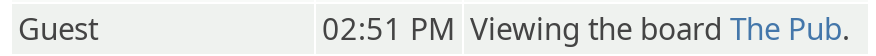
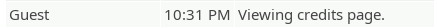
- 02:51 PM Viewing the board The Pub.
+ 10:31 PM Viewing credits page.
